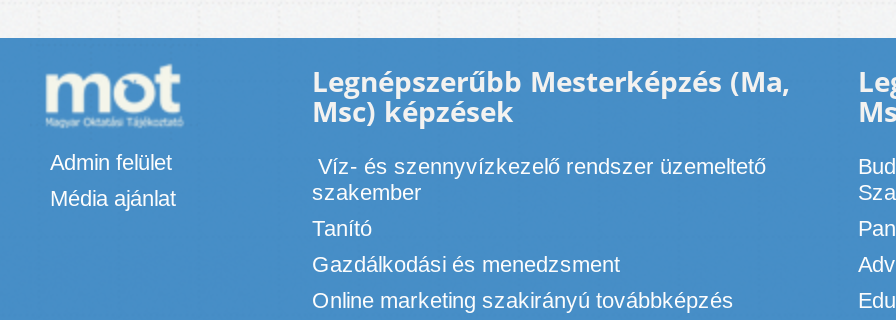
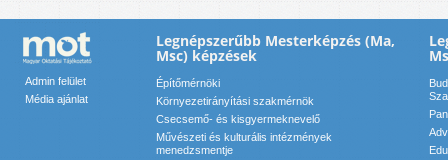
- Víz- és szennyvízkezelő rendszer üzemeltető
- szakember
+ Építőmérnöki

- Tanító
+ Környezetirányítási szakmérnök

- Gazdálkodási és menedzsment
+ Csecsemő- és kisgyermeknevelő

- Online marketing szakirányú továbbképzés
+ Művészeti és kulturális intézmények
+ menedzsmentje
